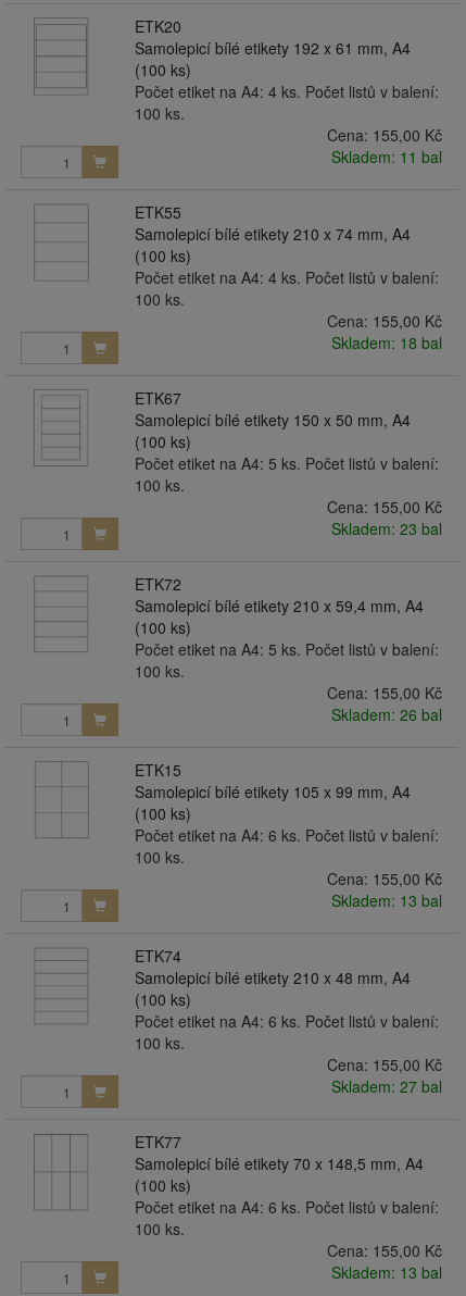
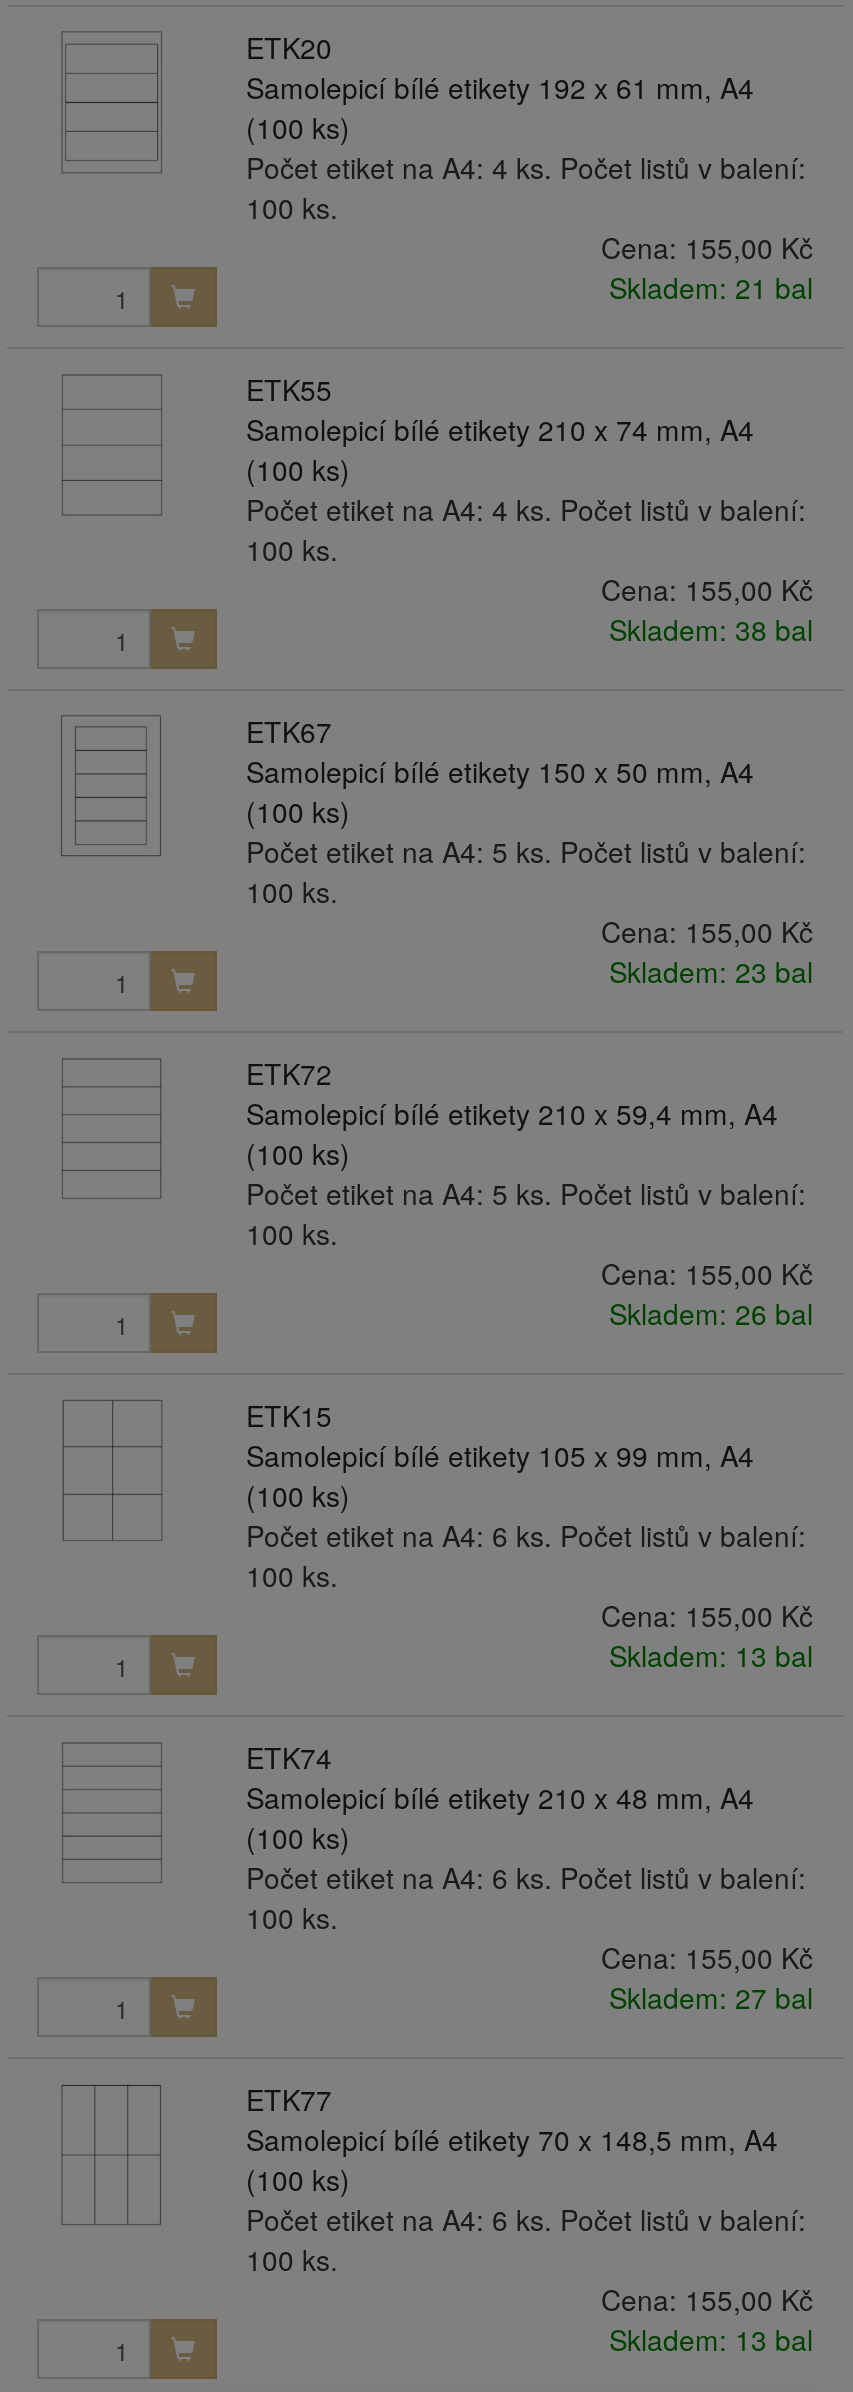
- Skladem: 11 bal
+ Skladem: 21 bal

- Skladem: 18 bal
+ Skladem: 38 bal
